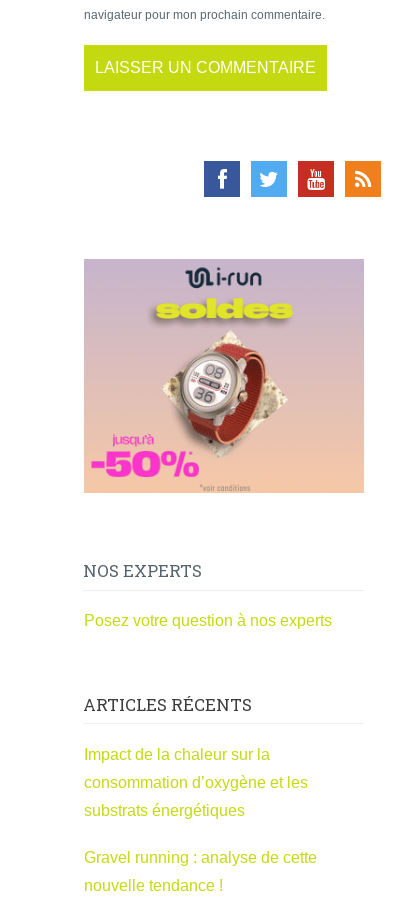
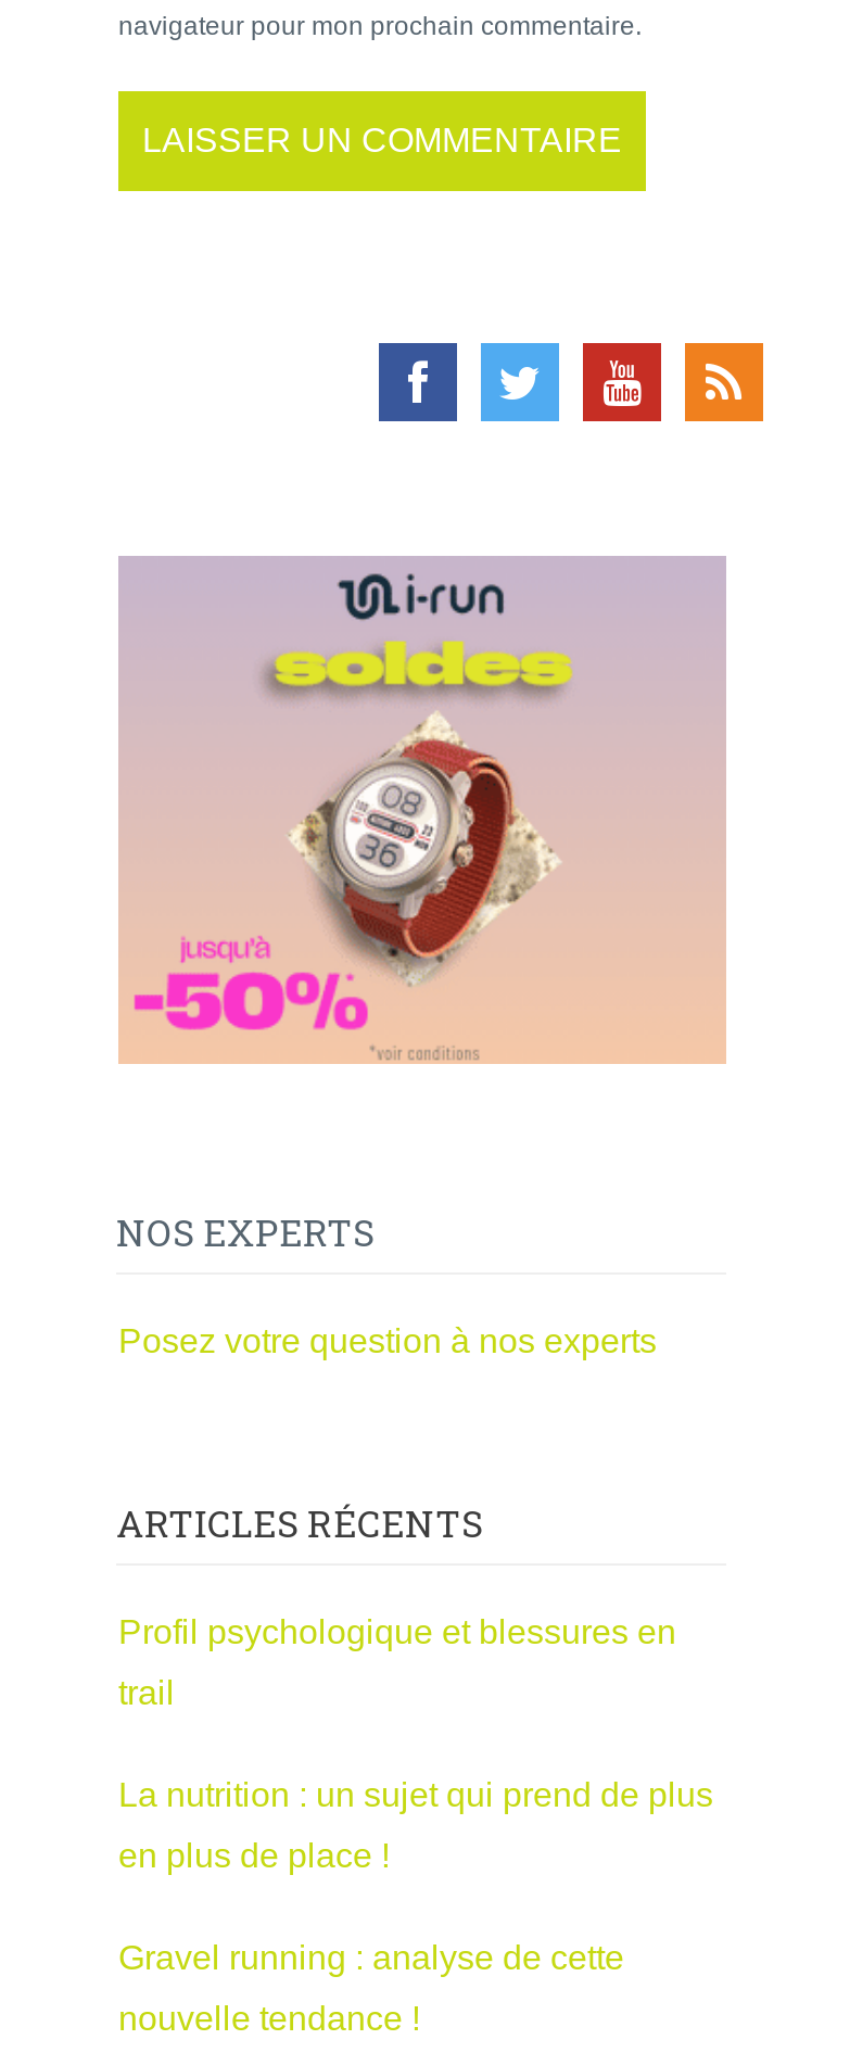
- Impact de la chaleur sur la
- consommation d’oxygène et les
- substrats énergétiques
+ Profil psychologique et blessures en
+ trail
+ La nutrition : un sujet qui prend de plus
+ en plus de place !
